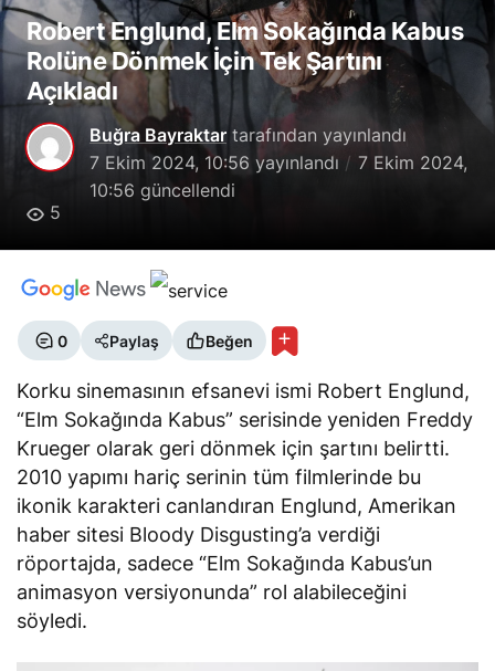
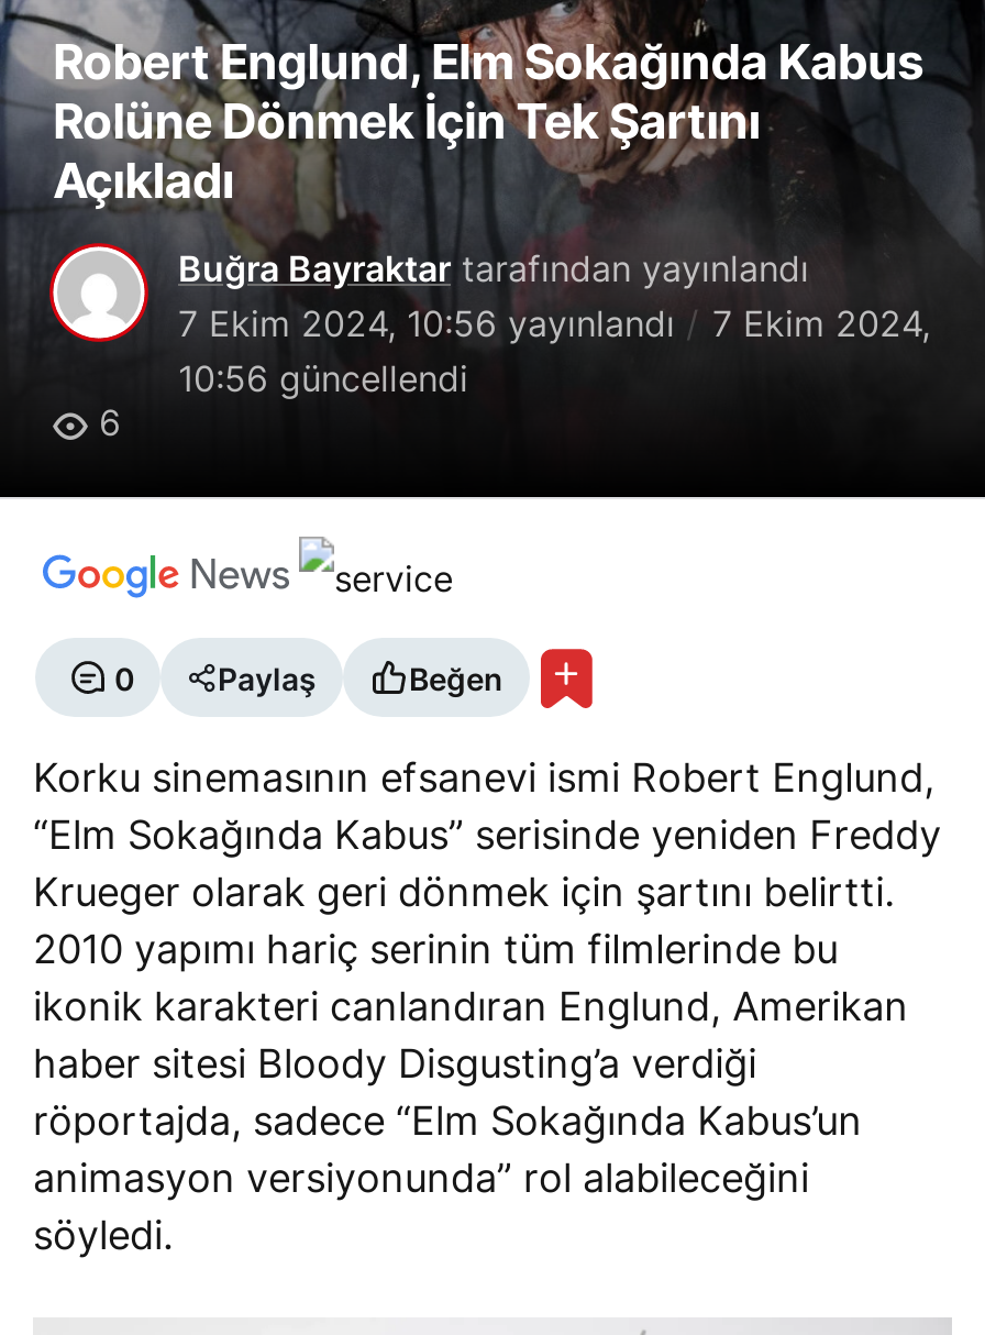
- 5
+ 6
